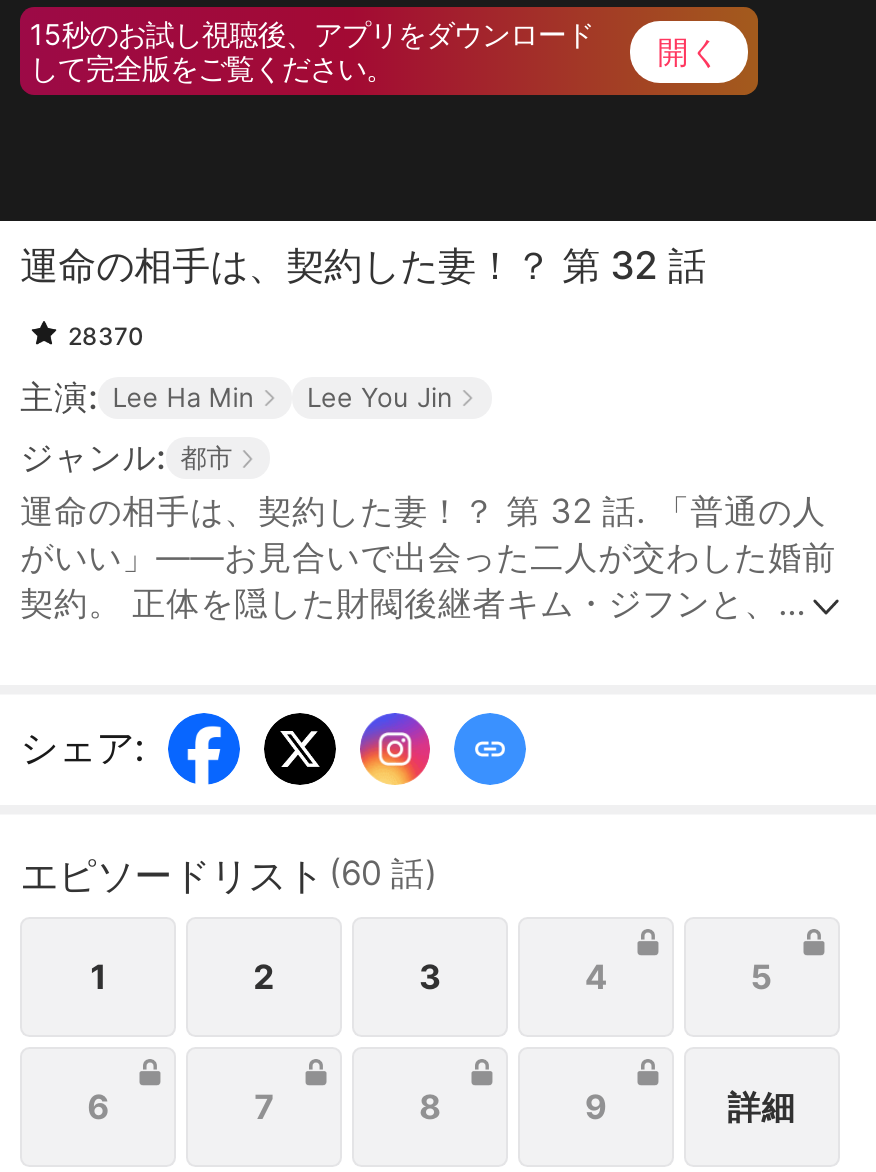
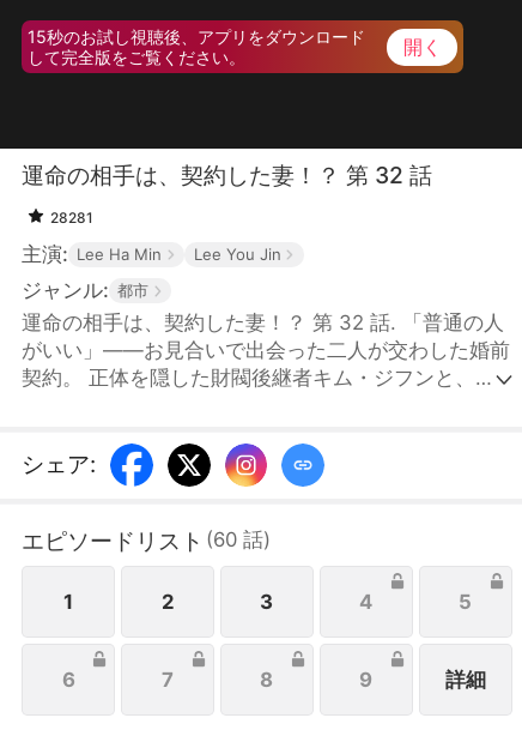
- 28370
+ 28281
